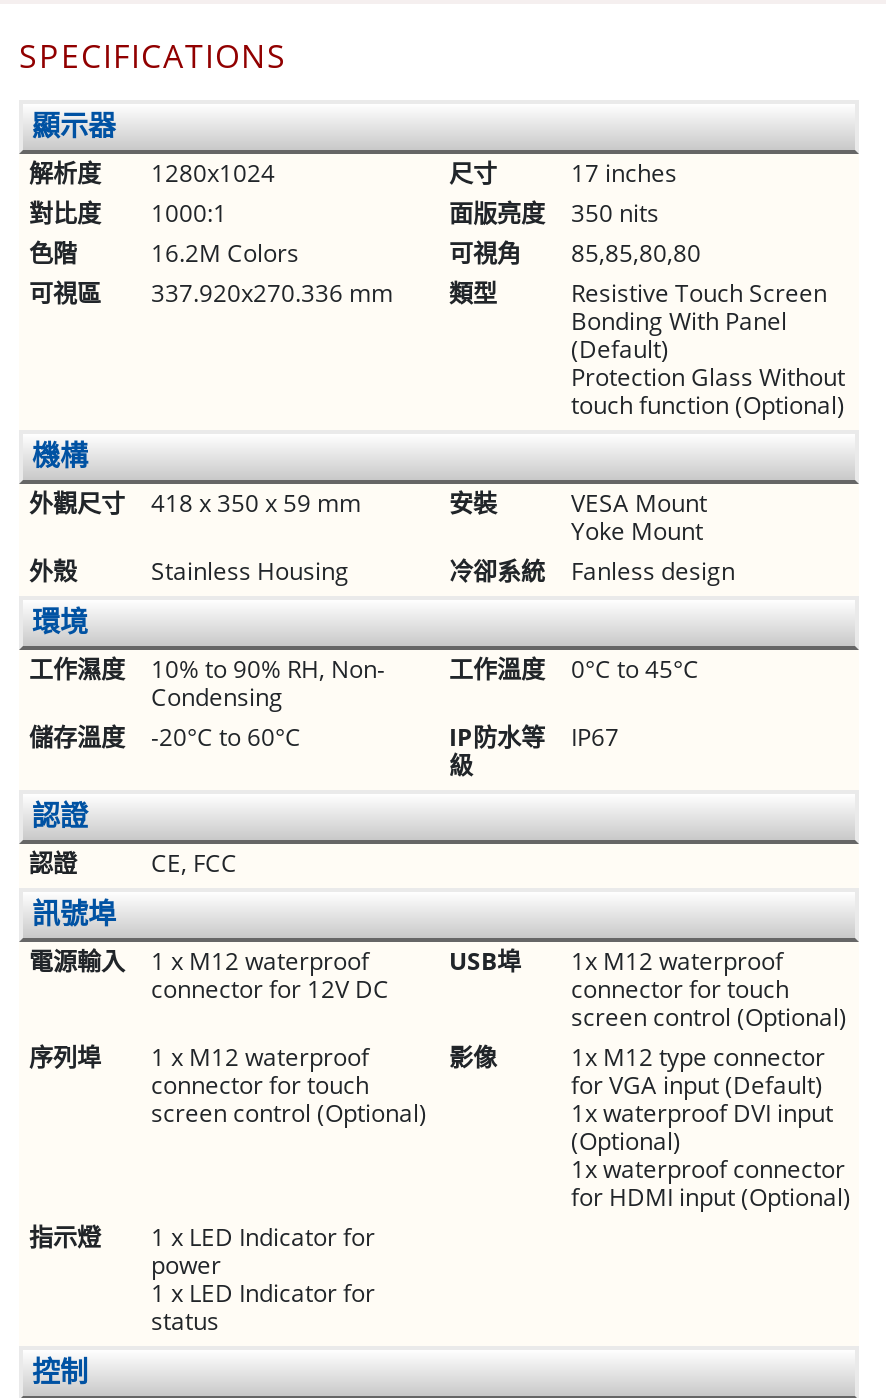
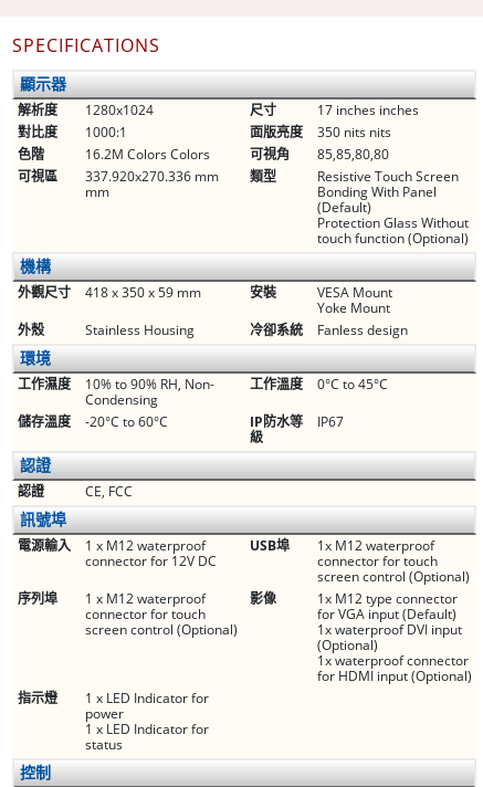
- 17 inches
+ 17 inches inches

- 面版亮度 350 nits
+ 面版亮度 350 nits nits

- 16.2M Colors
+ 16.2M Colors Colors

+ mm
